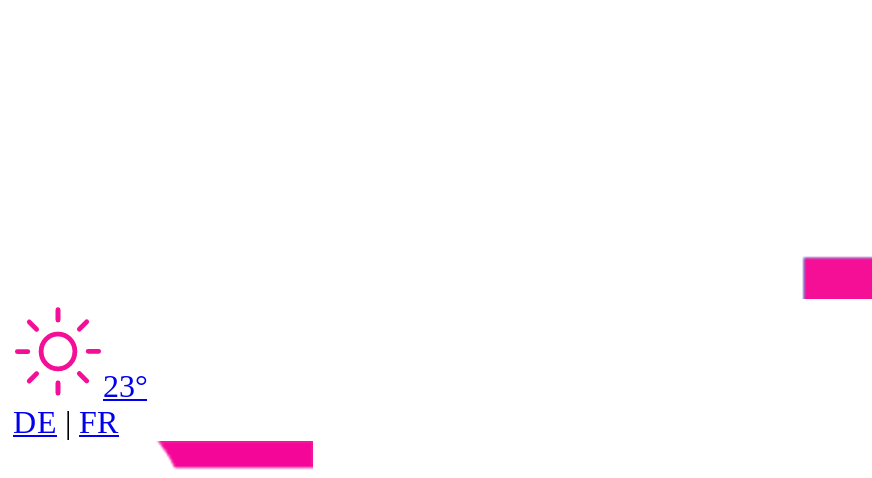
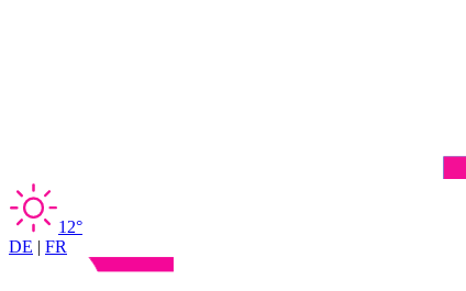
- 23°
+ 12°
